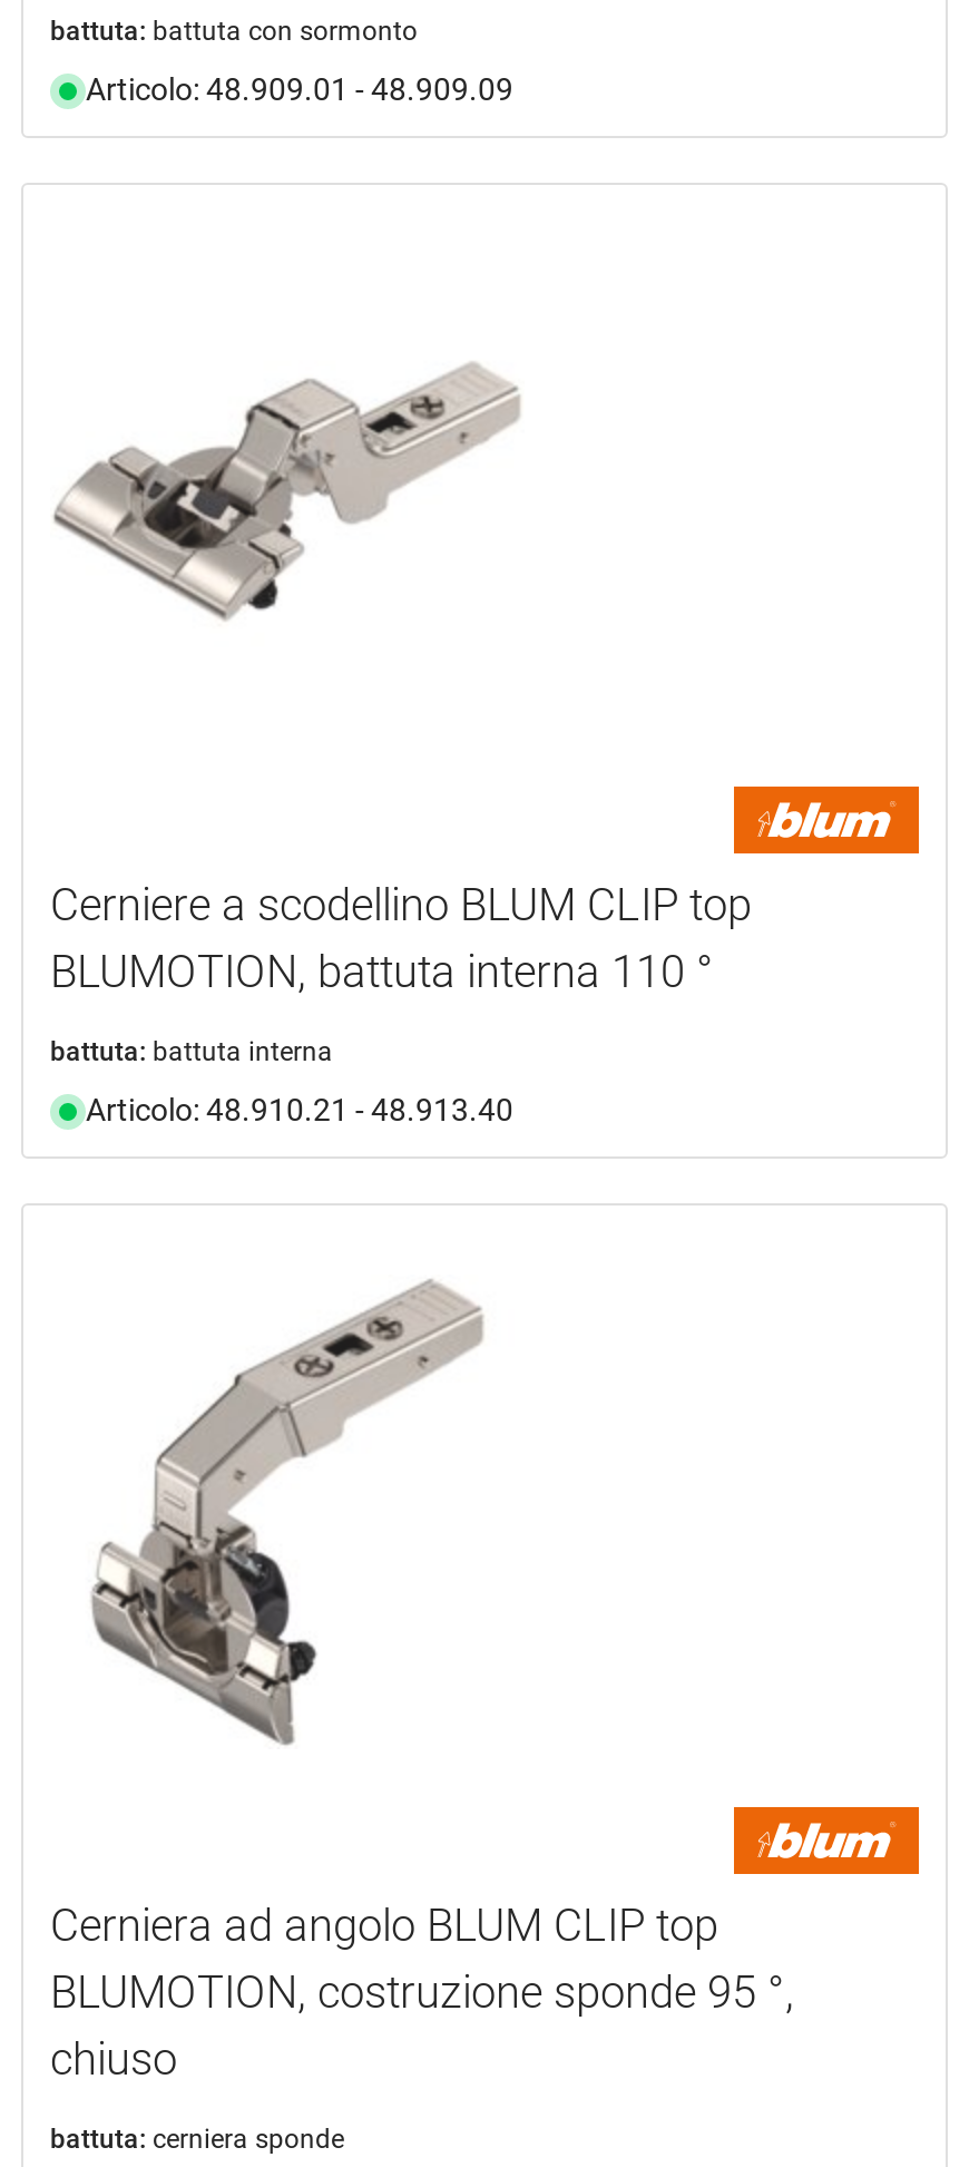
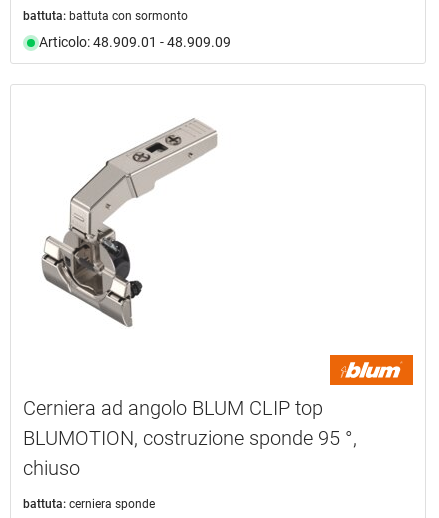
- [image]

- Cerniere a scodellino BLUM CLIP top
- BLUMOTION, battuta interna 110 °
- battuta: battuta interna
- Articolo: 48.910.21 - 48.913.40
